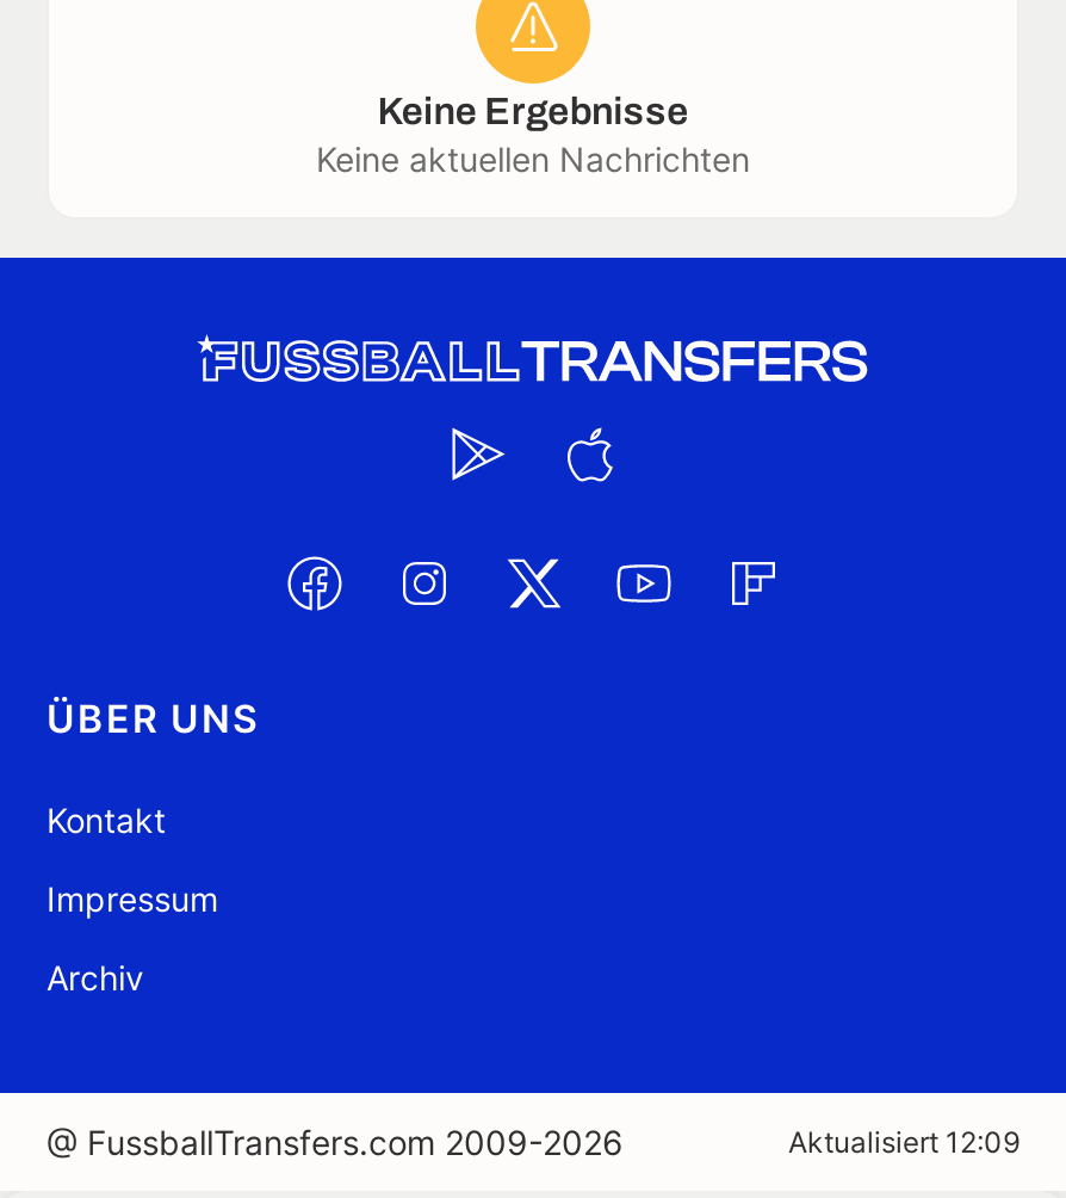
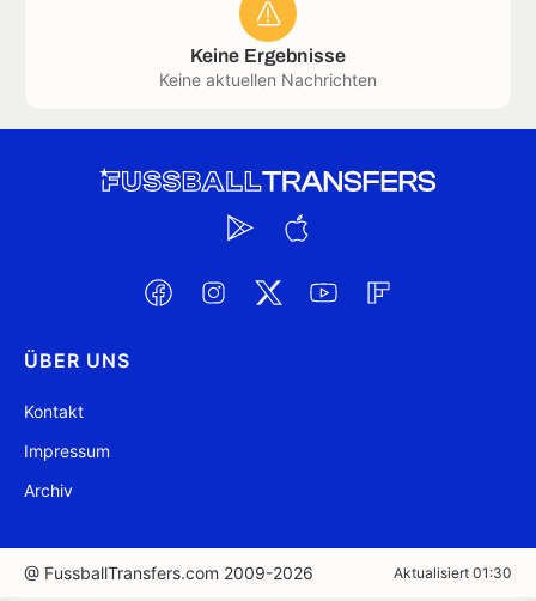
- Aktualisiert 12:09
+ Aktualisiert 01:30
